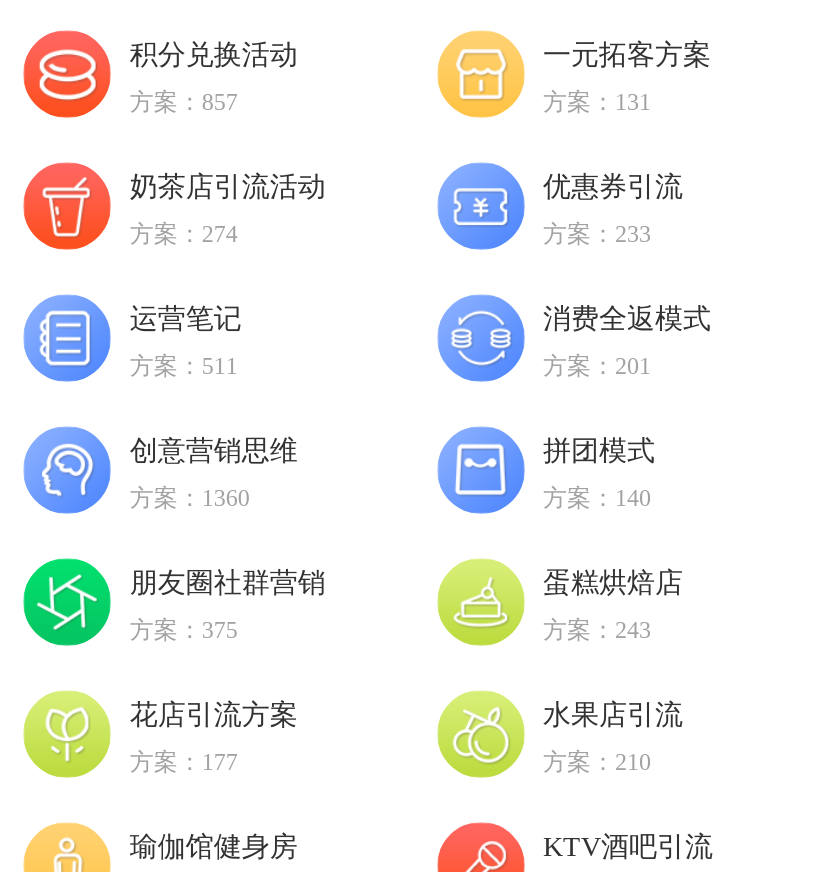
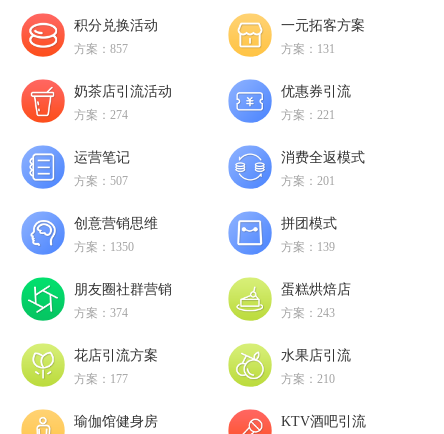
- 方案：233
+ 方案：221

- 方案：511
+ 方案：507

- 方案：1360
+ 方案：1350

- 方案：140
+ 方案：139

- 方案：375
+ 方案：374
